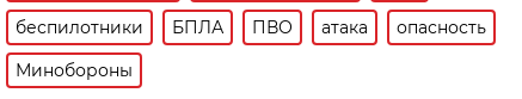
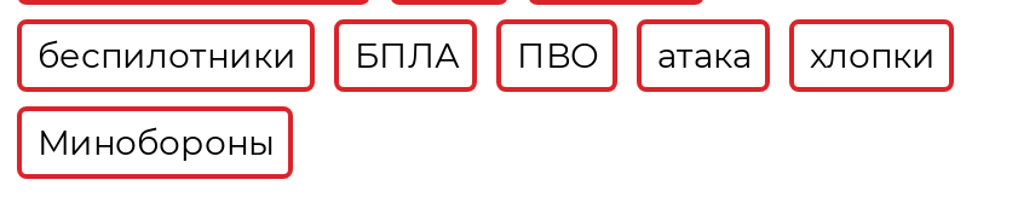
- опасность
+ хлопки
